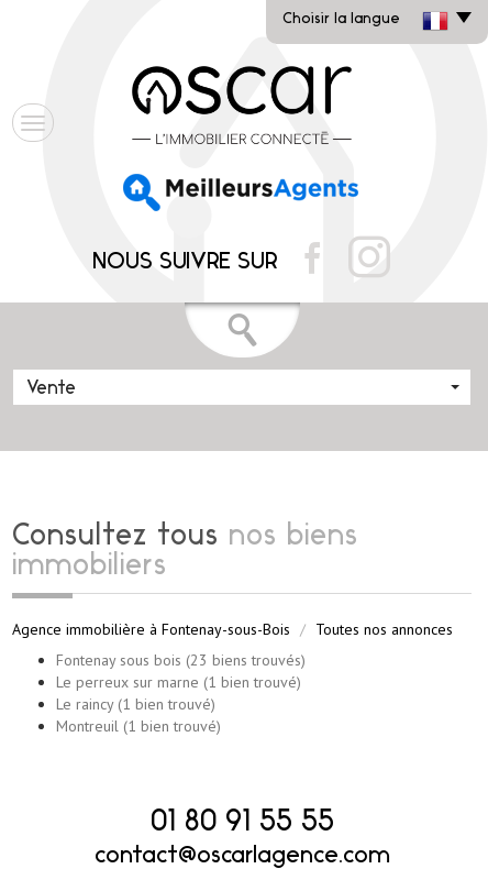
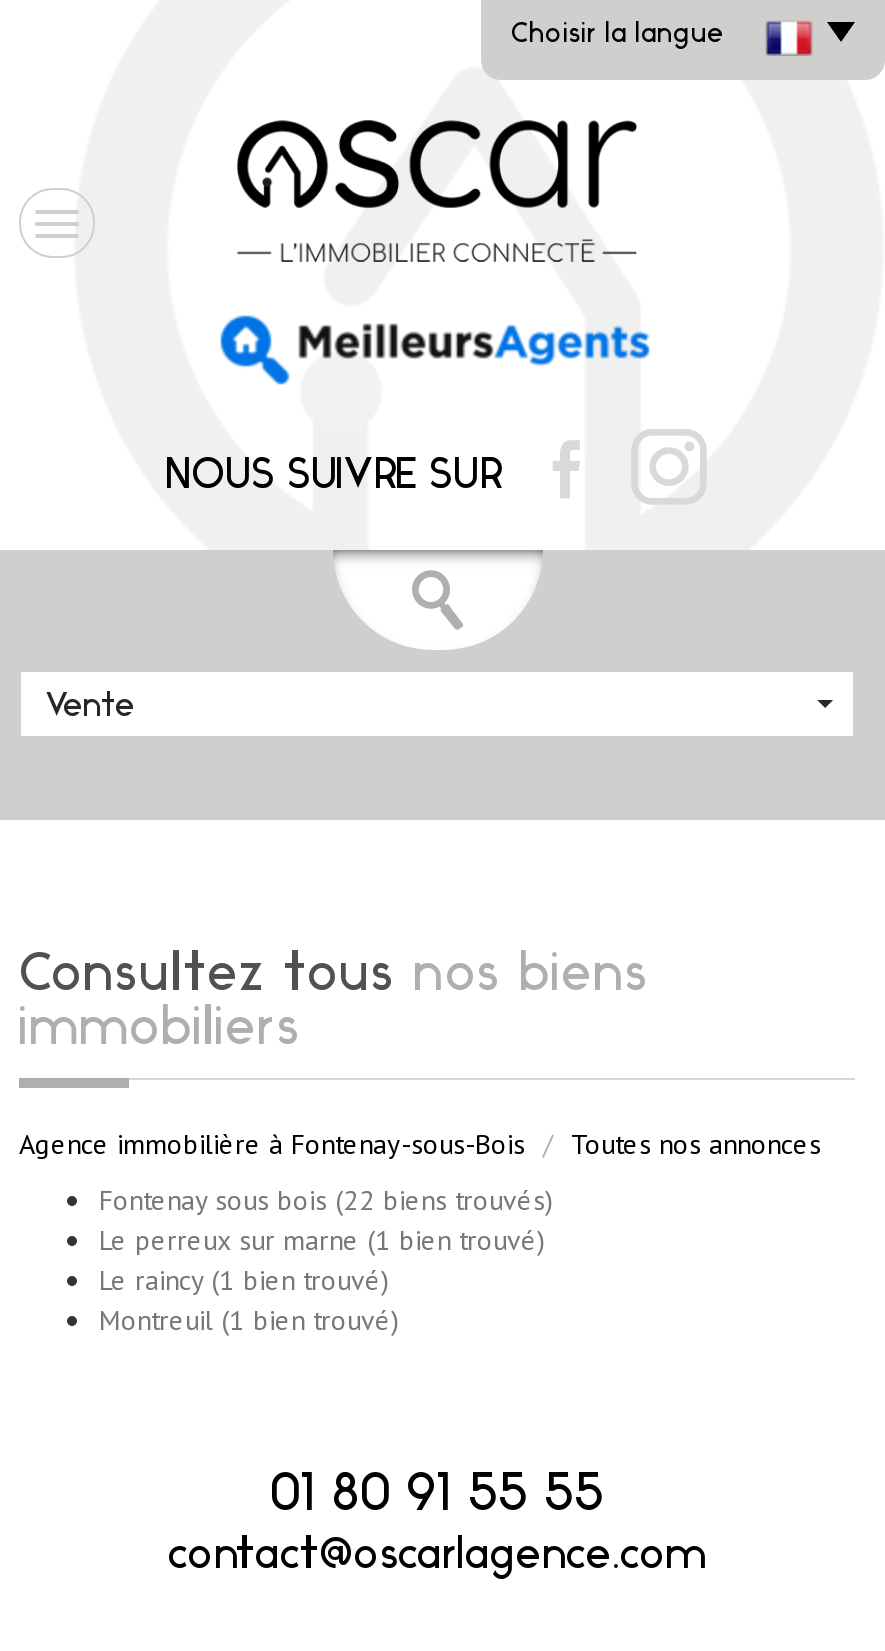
- Fontenay sous bois (23 biens trouvés)
+ Fontenay sous bois (22 biens trouvés)
